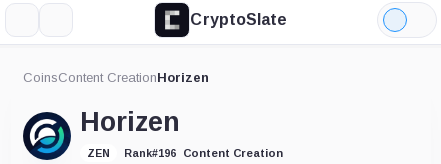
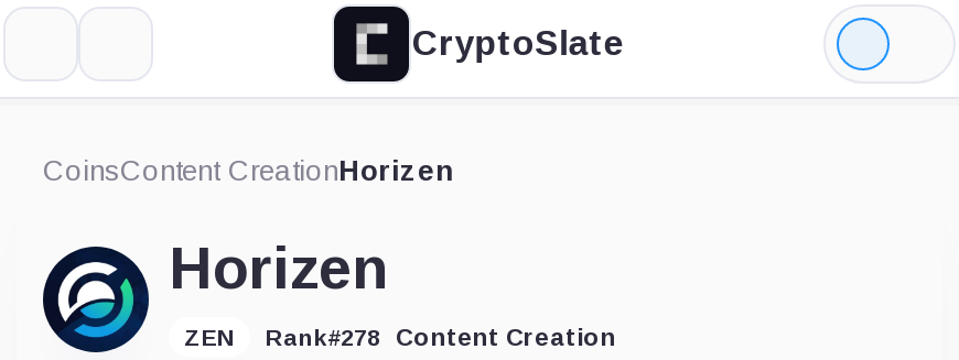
- Rank#196 Content Creation
+ Rank#278 Content Creation
